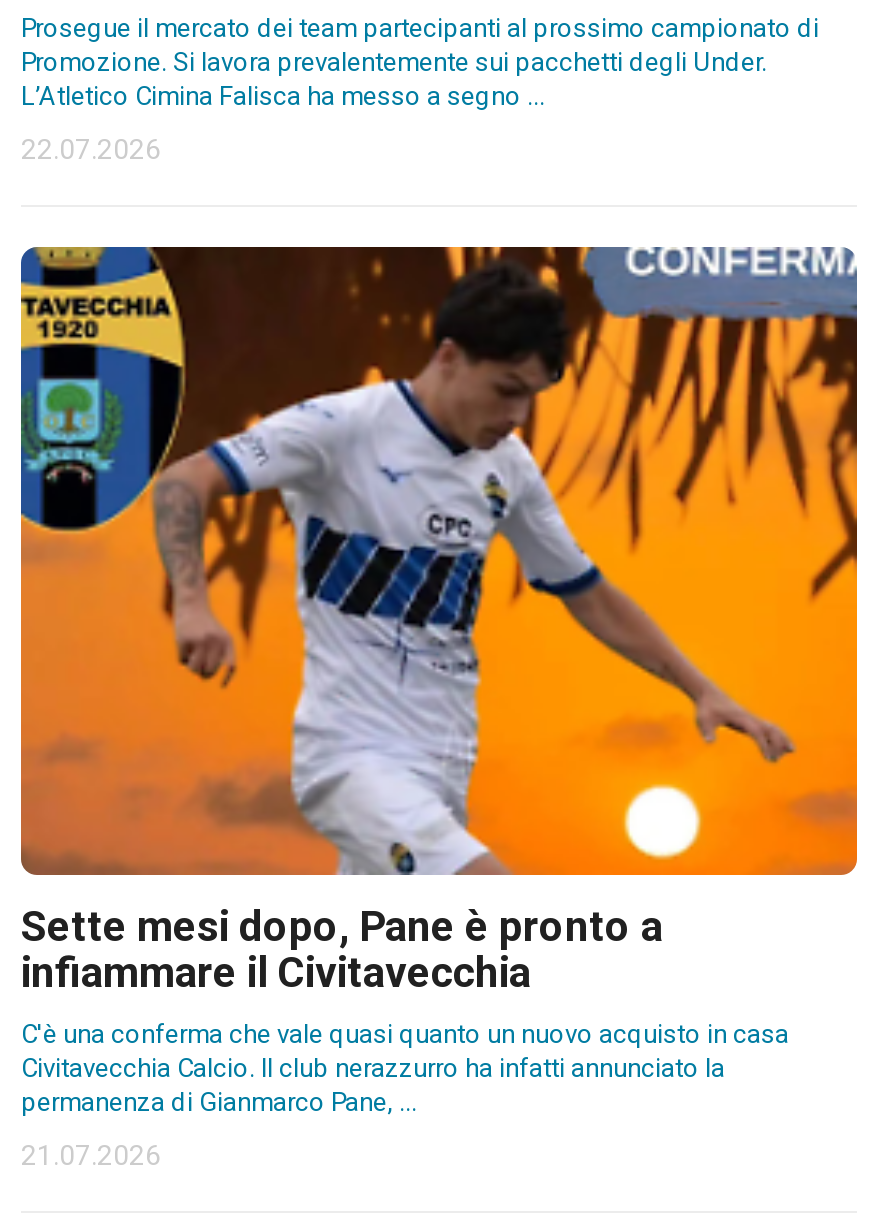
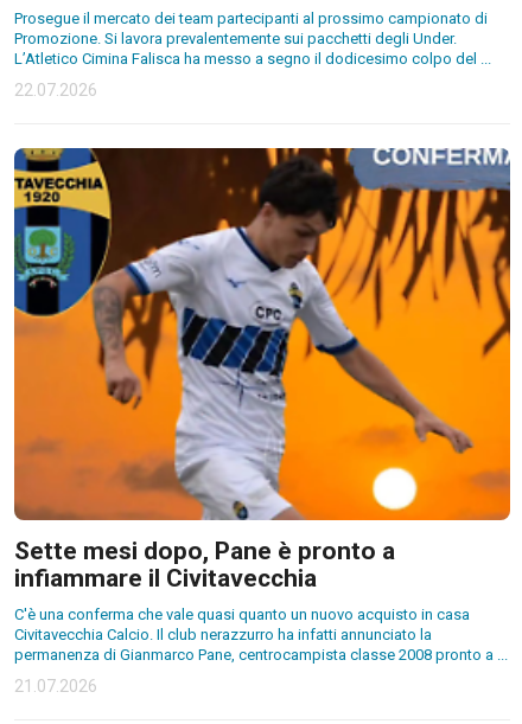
- L’Atletico Cimina Falisca ha messo a segno...
+ L’Atletico Cimina Falisca ha messo a segno il dodicesimo colpo del...

- permanenza di Gianmarco Pane,...
+ permanenza di Gianmarco Pane, centrocampista classe 2008 pronto a...
